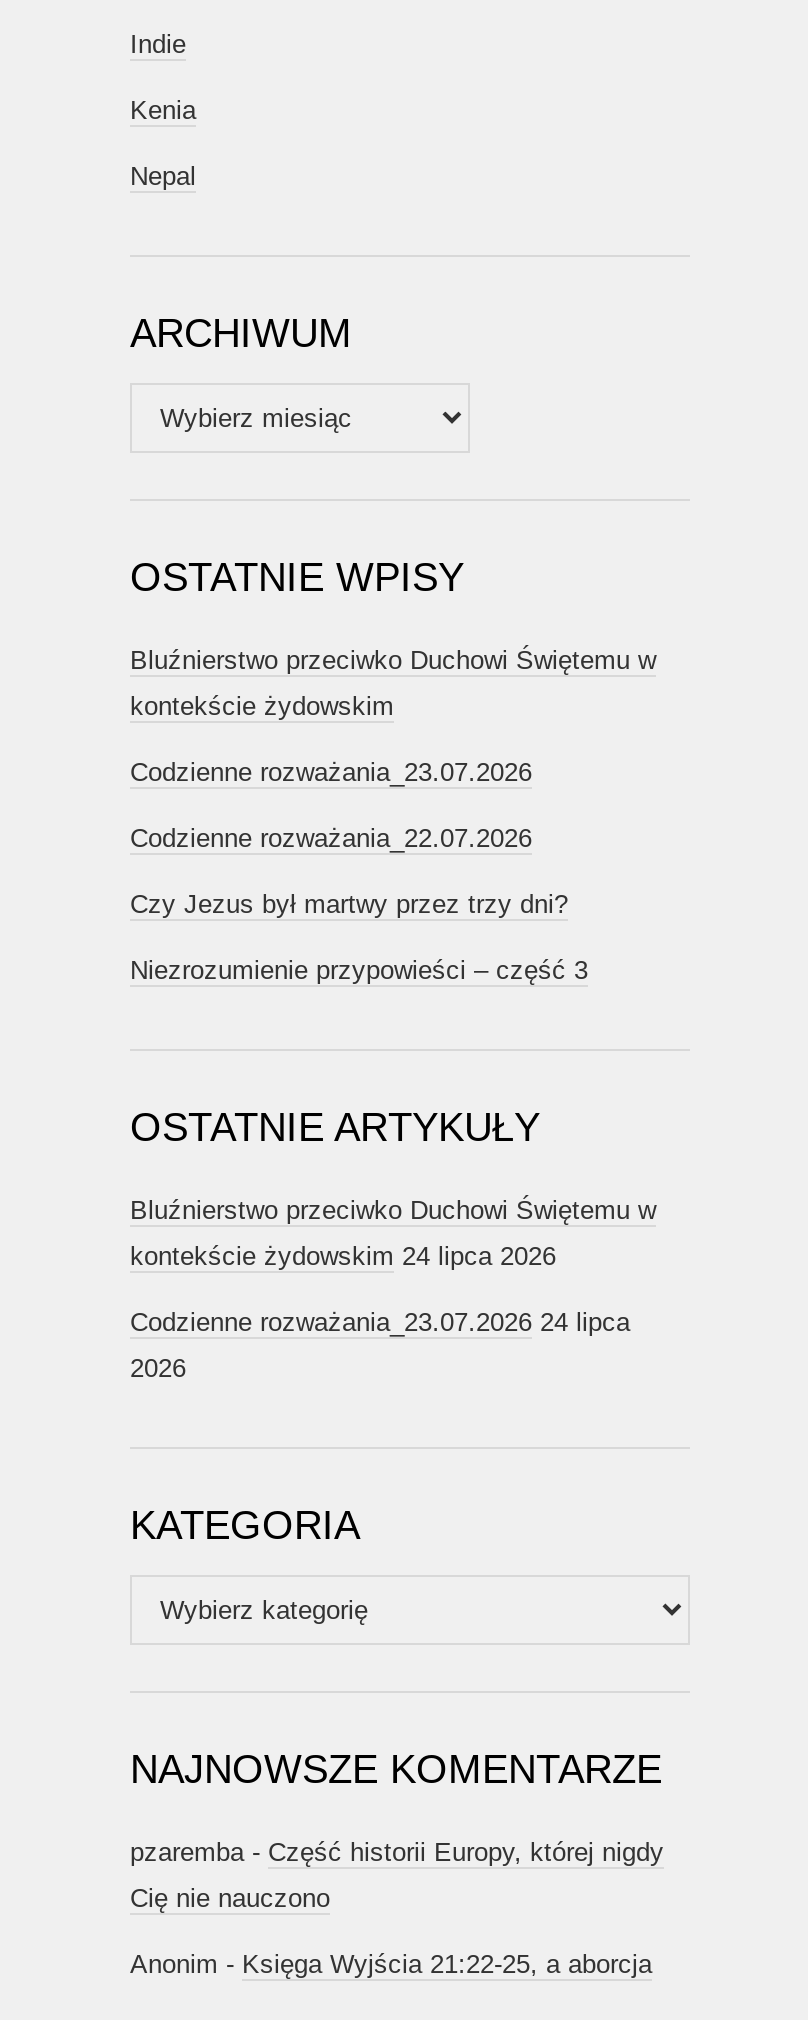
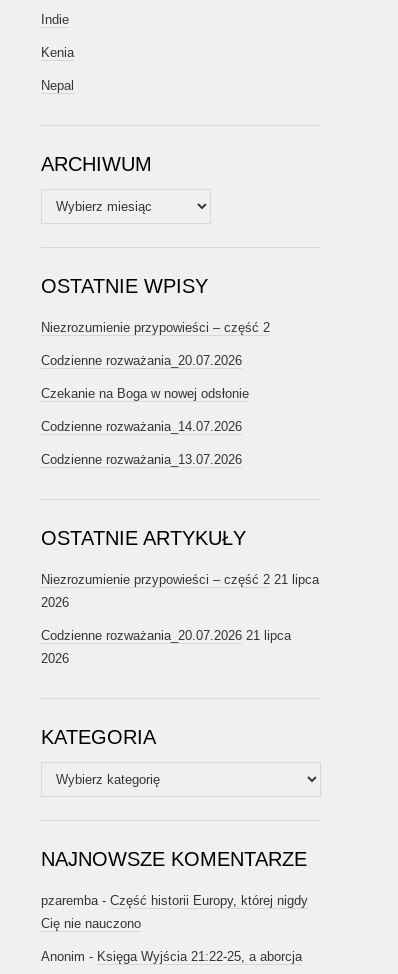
- Bluźnierstwo przeciwko Duchowi Świętemu w
- kontekście żydowskim
- Codzienne rozważania_23.07.2026
- Codzienne rozważania_22.07.2026
- Czy Jezus był martwy przez trzy dni?
- Niezrozumienie przypowieści – część 3
+ Niezrozumienie przypowieści – część 2
+ Codzienne rozważania_20.07.2026
+ Czekanie na Boga w nowej odsłonie
+ Codzienne rozważania_14.07.2026
+ Codzienne rozważania_13.07.2026

- Bluźnierstwo przeciwko Duchowi Świętemu w
+ Niezrozumienie przypowieści – część 2 21 lipca

- kontekście żydowskim 24 lipca 2026
+ 2026

- Codzienne rozważania_23.07.2026 24 lipca
+ Codzienne rozważania_20.07.2026 21 lipca
